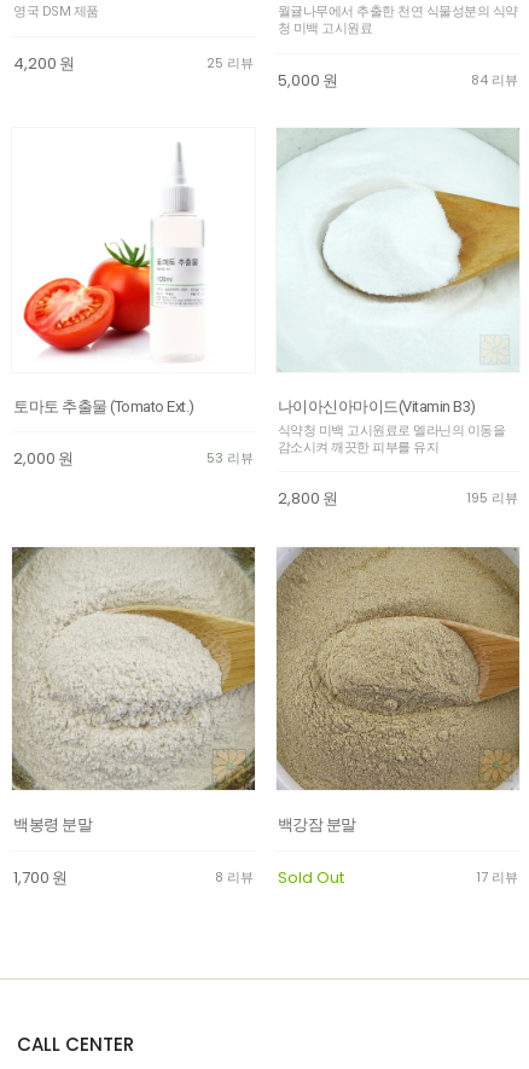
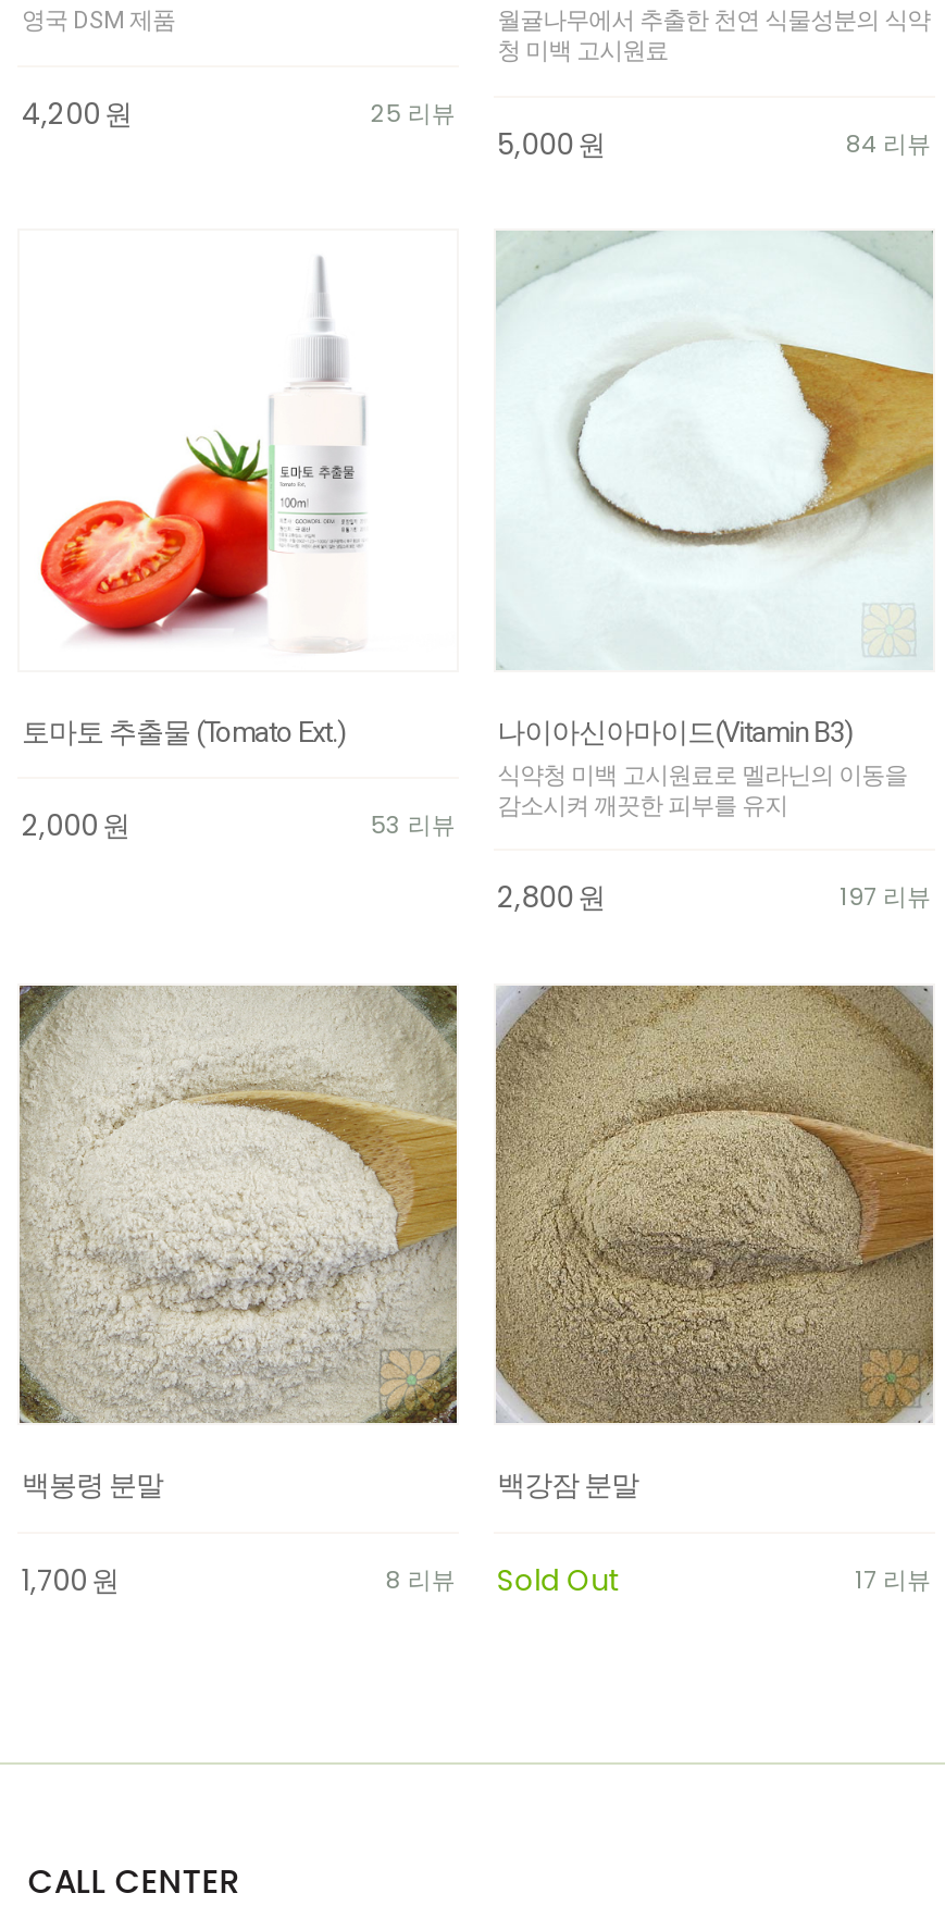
- 195 리뷰
+ 197 리뷰
